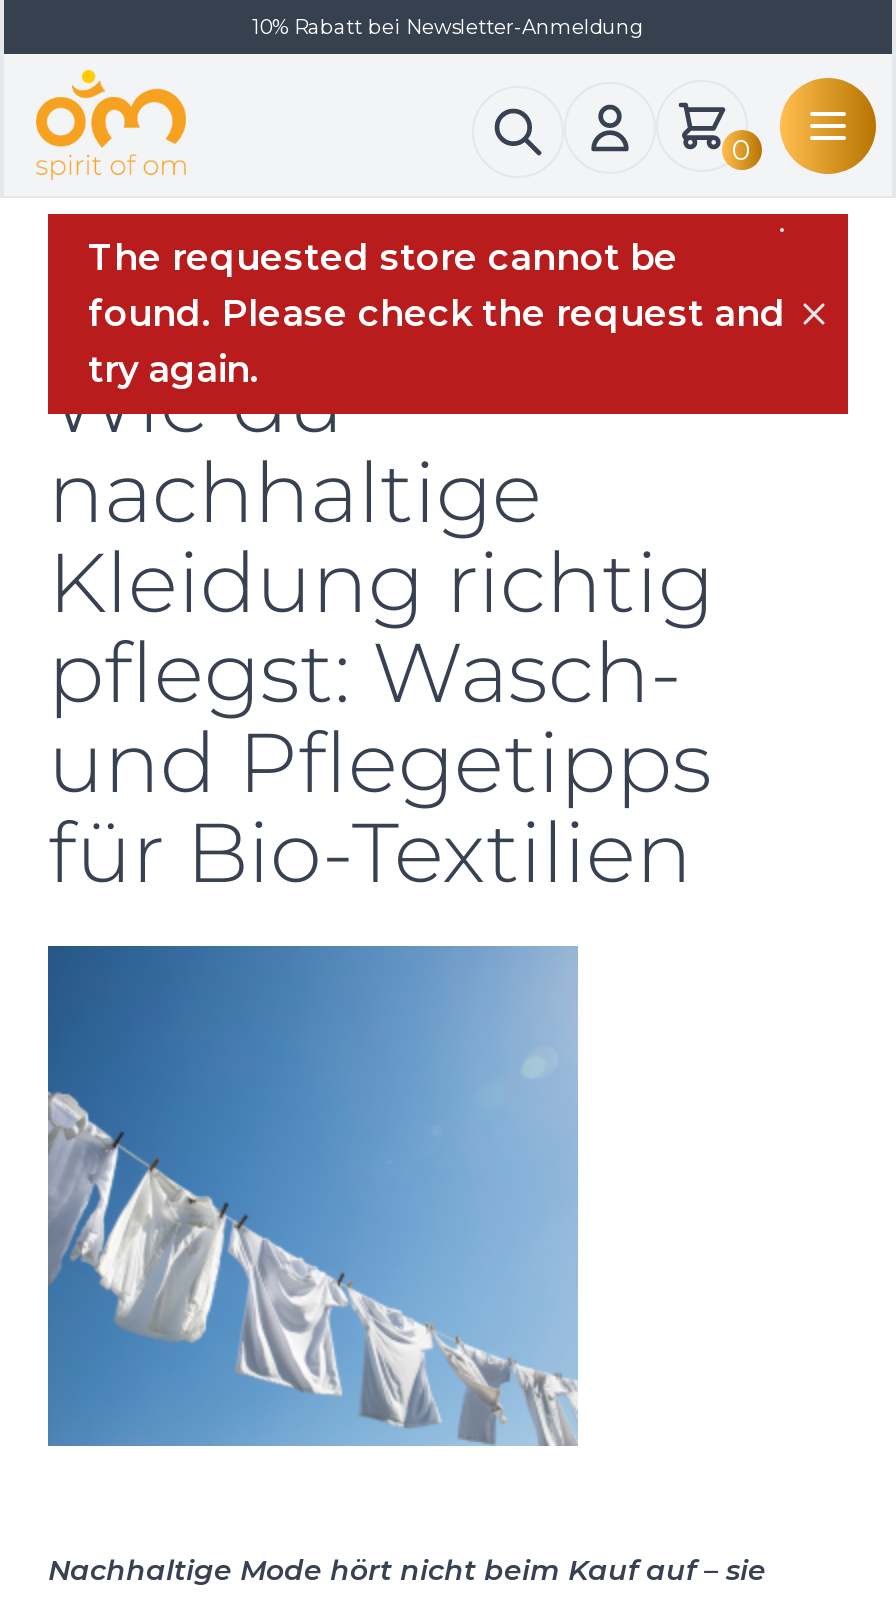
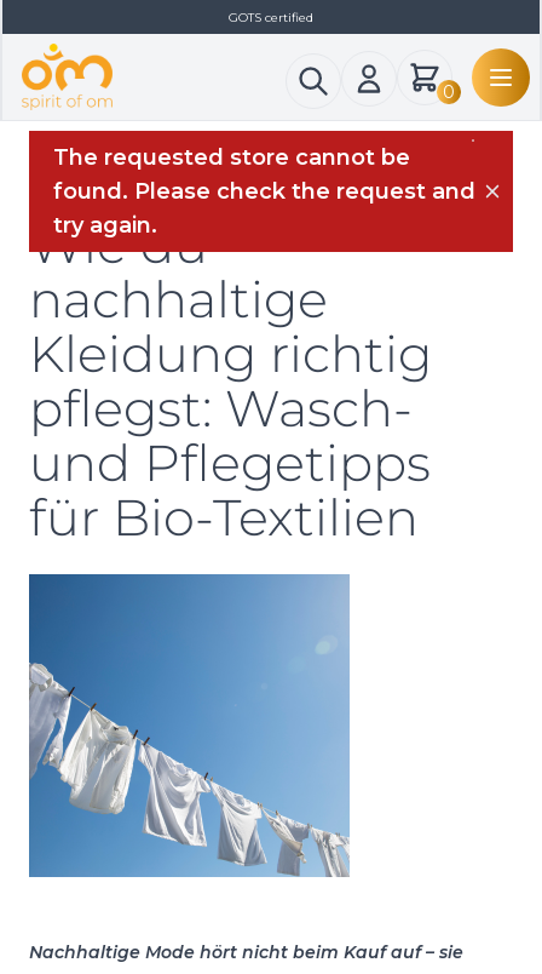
- 10% Rabatt bei Newsletter-Anmeldung
+ GOTS certified
